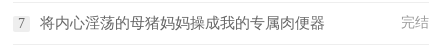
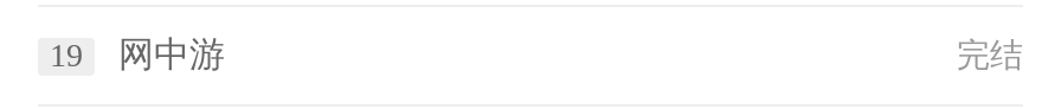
- 将内心淫荡的母猪妈妈操成我的专属肉便器
+ 网中游
